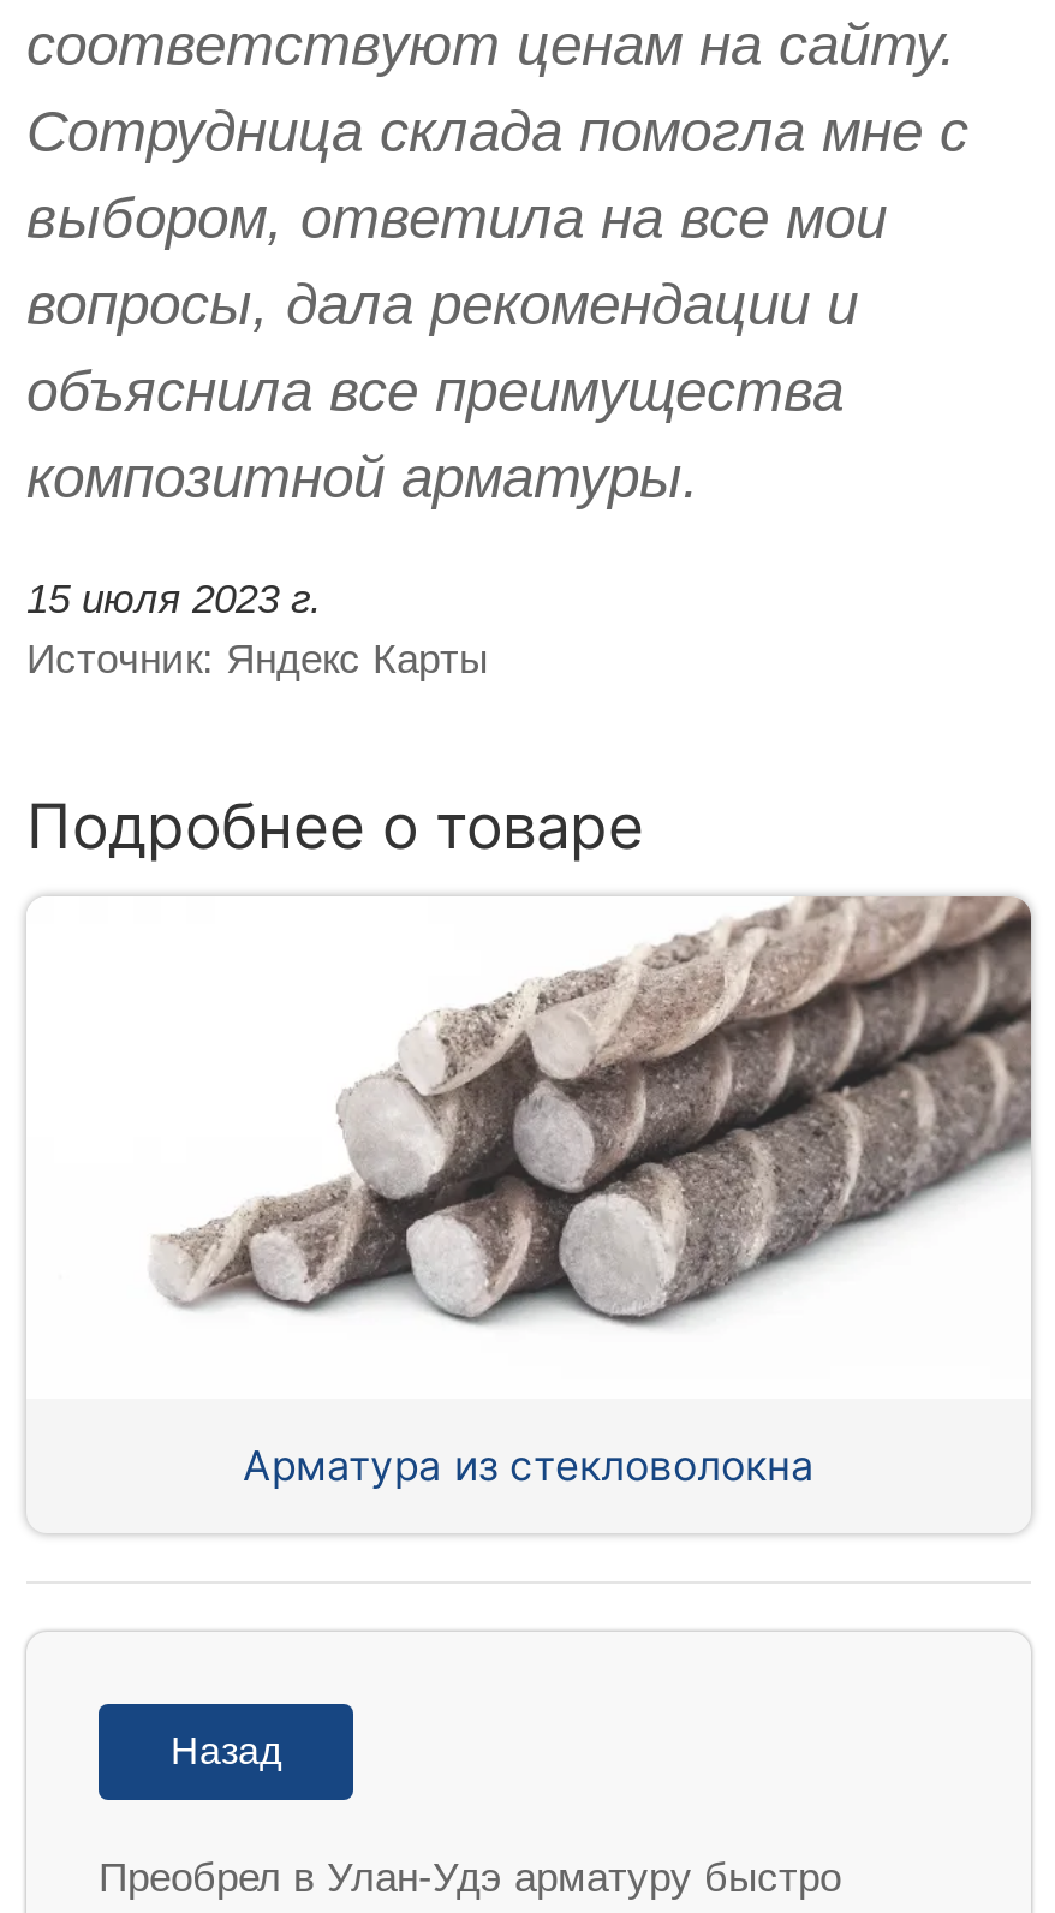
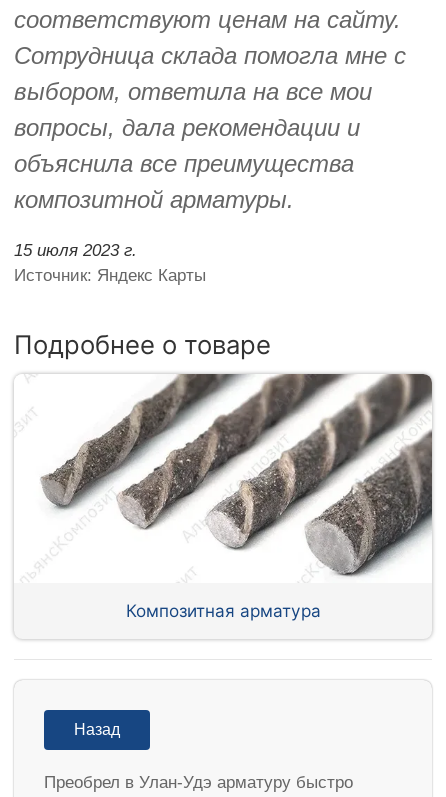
- [image]
- Арматура из стекловолокна
+ [image]
+ Композитная арматура
